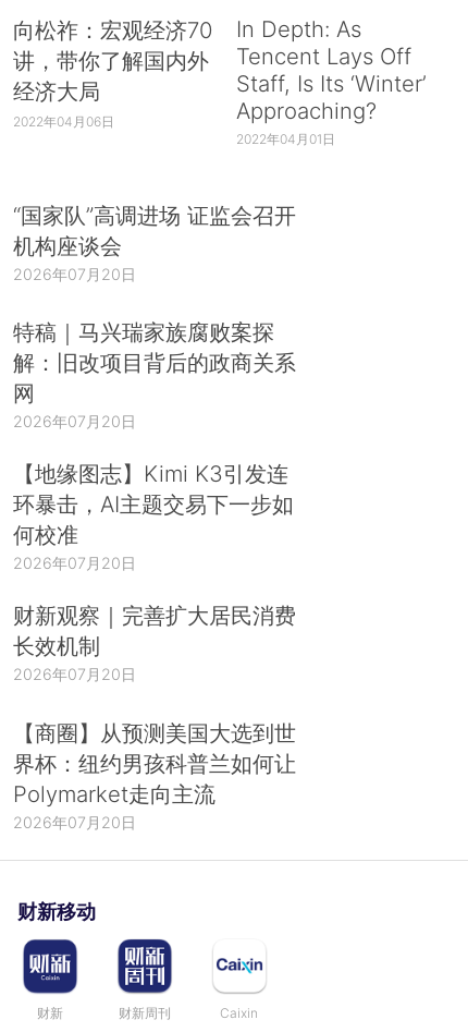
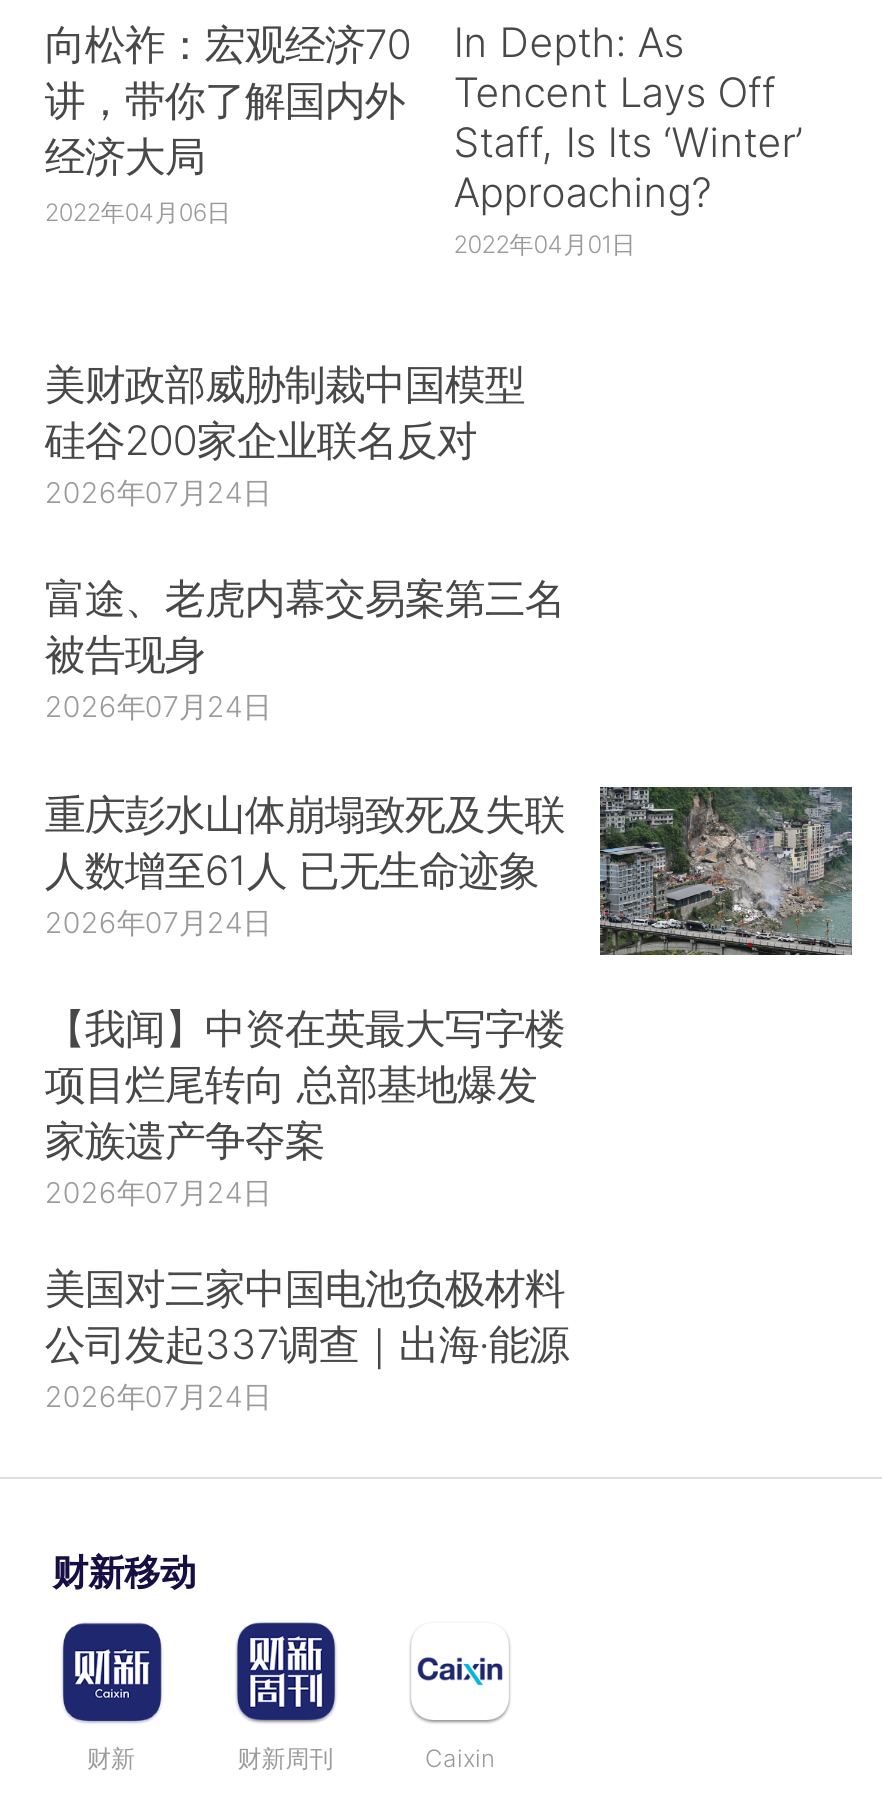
+ [image]

- “国家队”高调进场 证监会召开
- 机构座谈会
- 2026年07月20日
+ 美财政部威胁制裁中国模型
+ 硅谷200家企业联名反对
+ 2026年07月24日

- 特稿｜马兴瑞家族腐败案探
- 解：旧改项目背后的政商关系
- 网
- 2026年07月20日
+ 富途、老虎内幕交易案第三名
+ 被告现身
+ 2026年07月24日

- 【地缘图志】Kimi K3引发连
- 环暴击，AI主题交易下一步如
- 何校准
- 2026年07月20日
+ 重庆彭水山体崩塌致死及失联
+ 人数增至61人 已无生命迹象
+ 2026年07月24日

- 财新观察｜完善扩大居民消费
- 长效机制
- 2026年07月20日
+ 【我闻】中资在英最大写字楼
+ 项目烂尾转向 总部基地爆发
+ 家族遗产争夺案
+ 2026年07月24日

- 【商圈】从预测美国大选到世
- 界杯：纽约男孩科普兰如何让
- Polymarket走向主流
- 2026年07月20日
+ 美国对三家中国电池负极材料
+ 公司发起337调查｜出海·能源
+ 2026年07月24日
